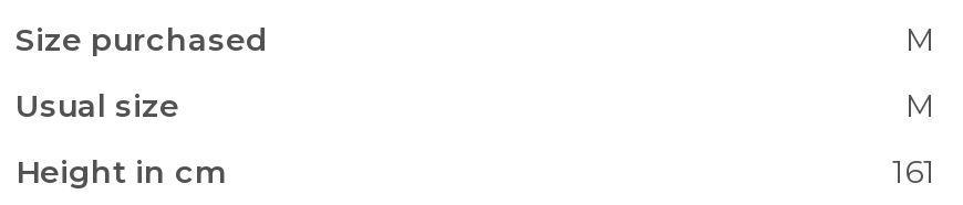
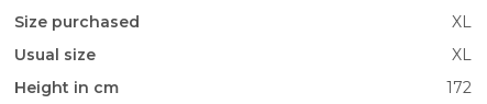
- M
+ XL

- M
+ XL

- 161
+ 172
